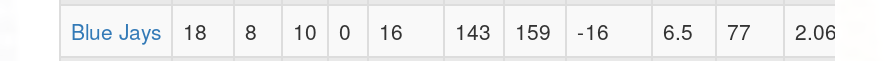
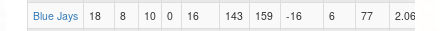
- Blue Jays 18 8 10 0 16 143 159 -16 6.5 77 2.06
+ Blue Jays 18 8 10 0 16 143 159 -16 6 77 2.06
